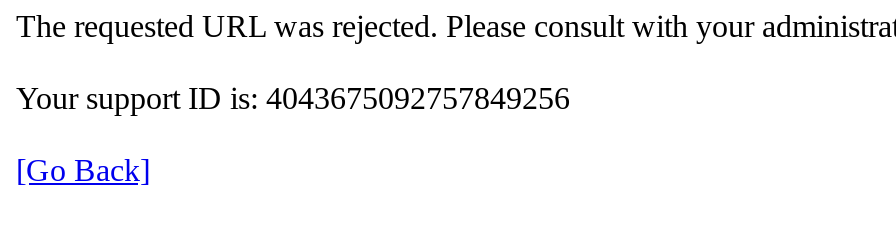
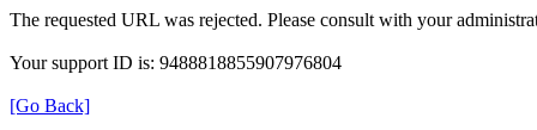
- Your support ID is: 4043675092757849256
+ Your support ID is: 9488818855907976804
